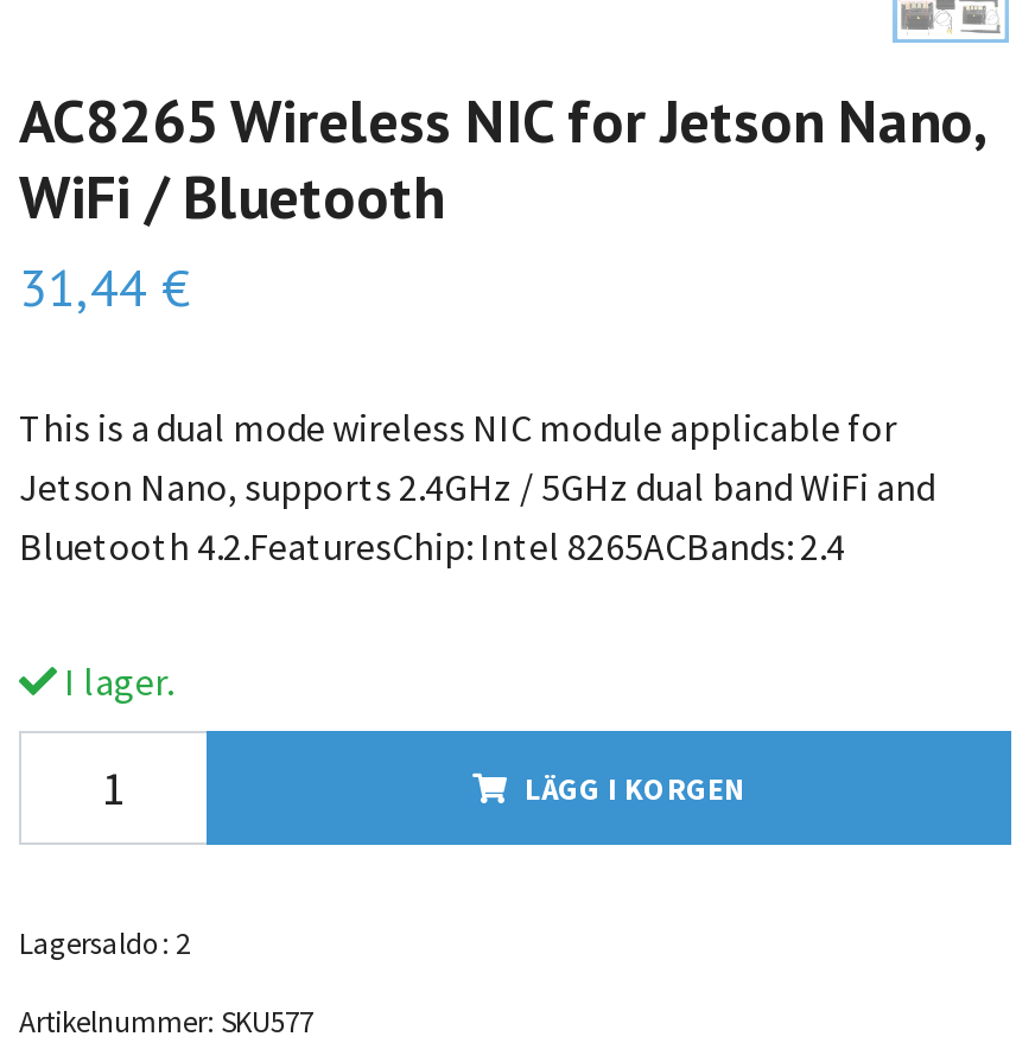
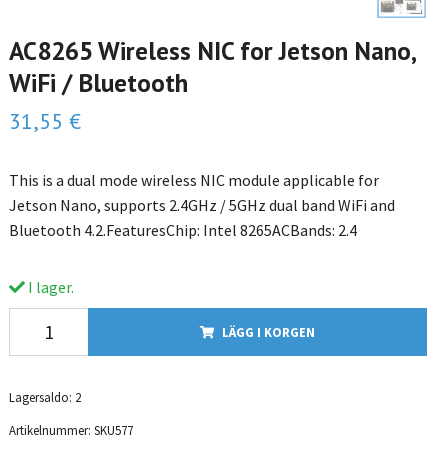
- 31,44 €
+ 31,55 €
